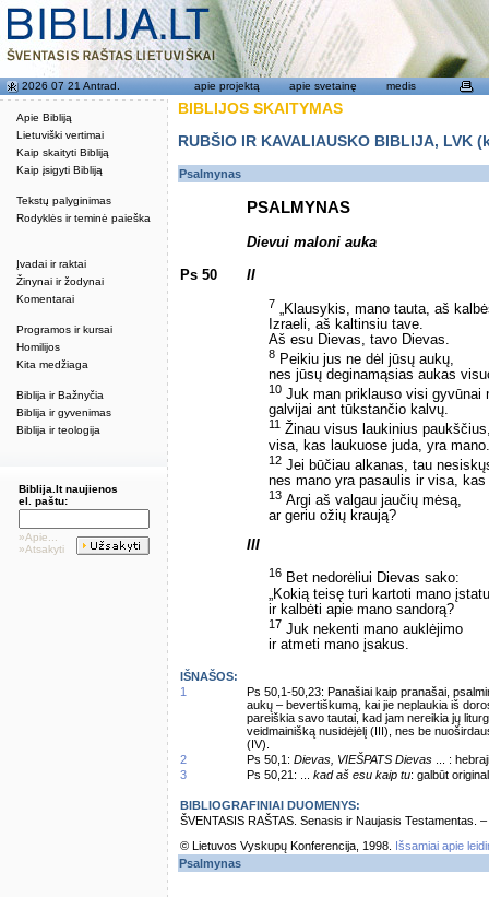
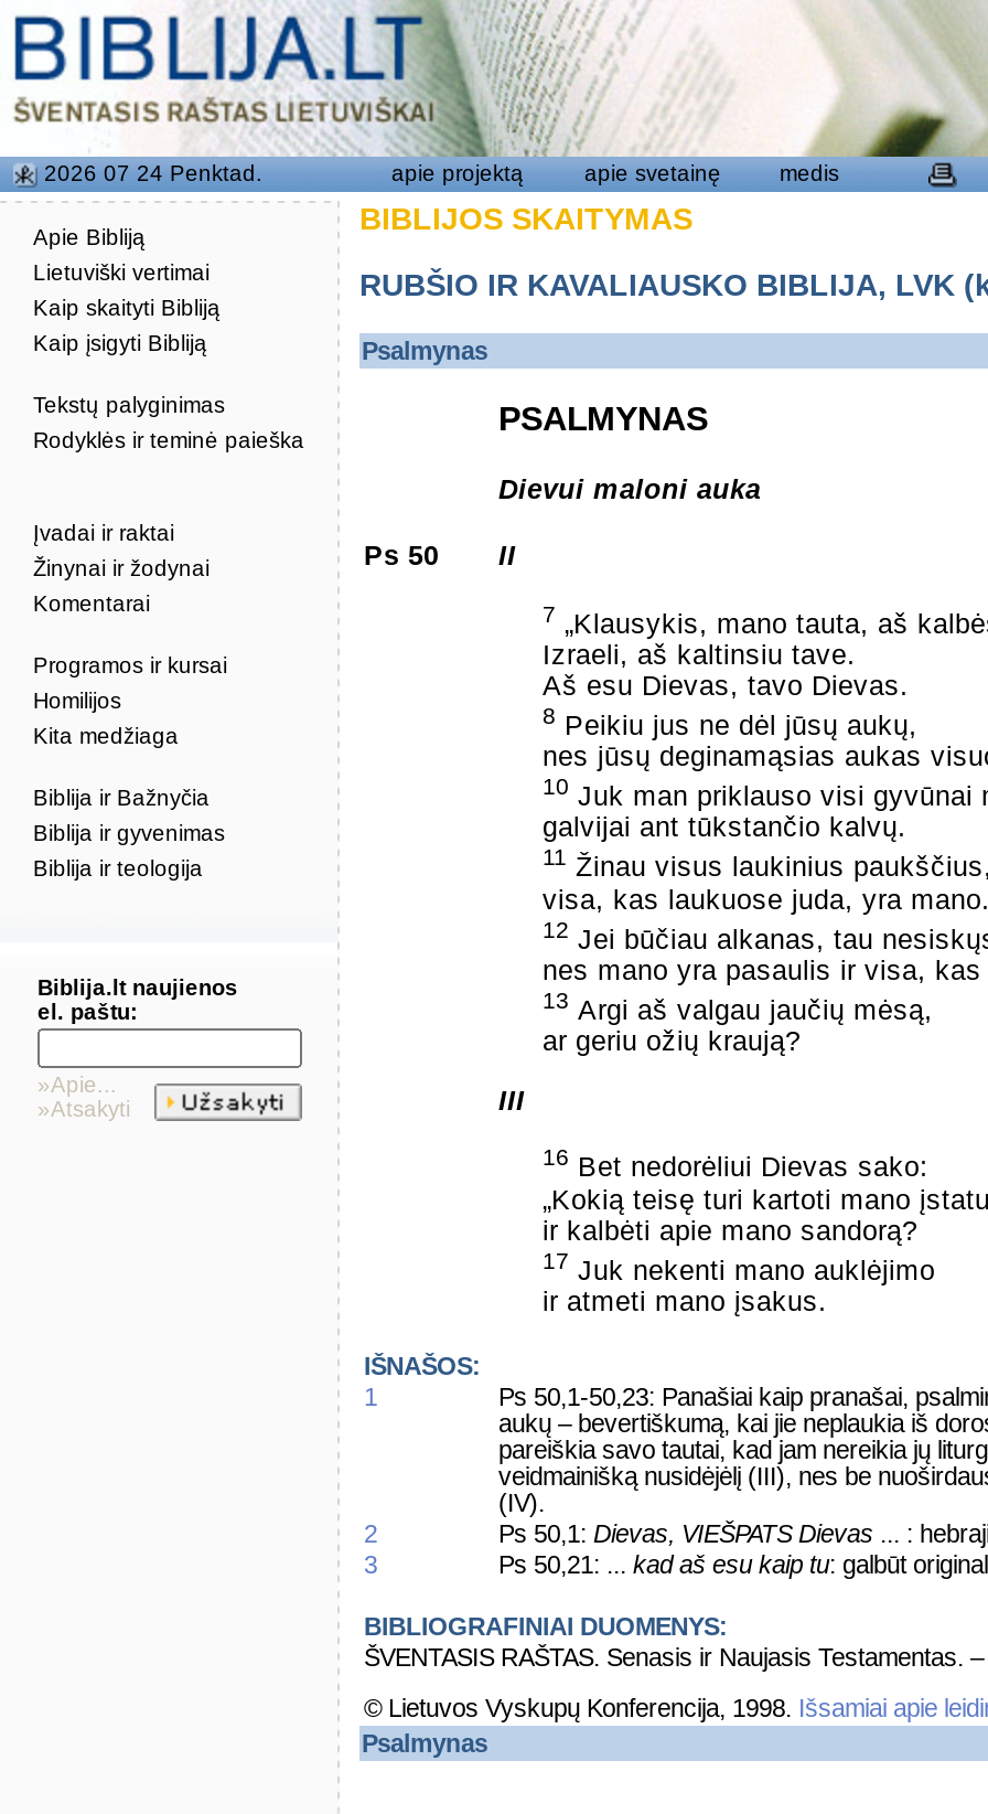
- 2026 07 21 Antrad.
+ 2026 07 24 Penktad.
